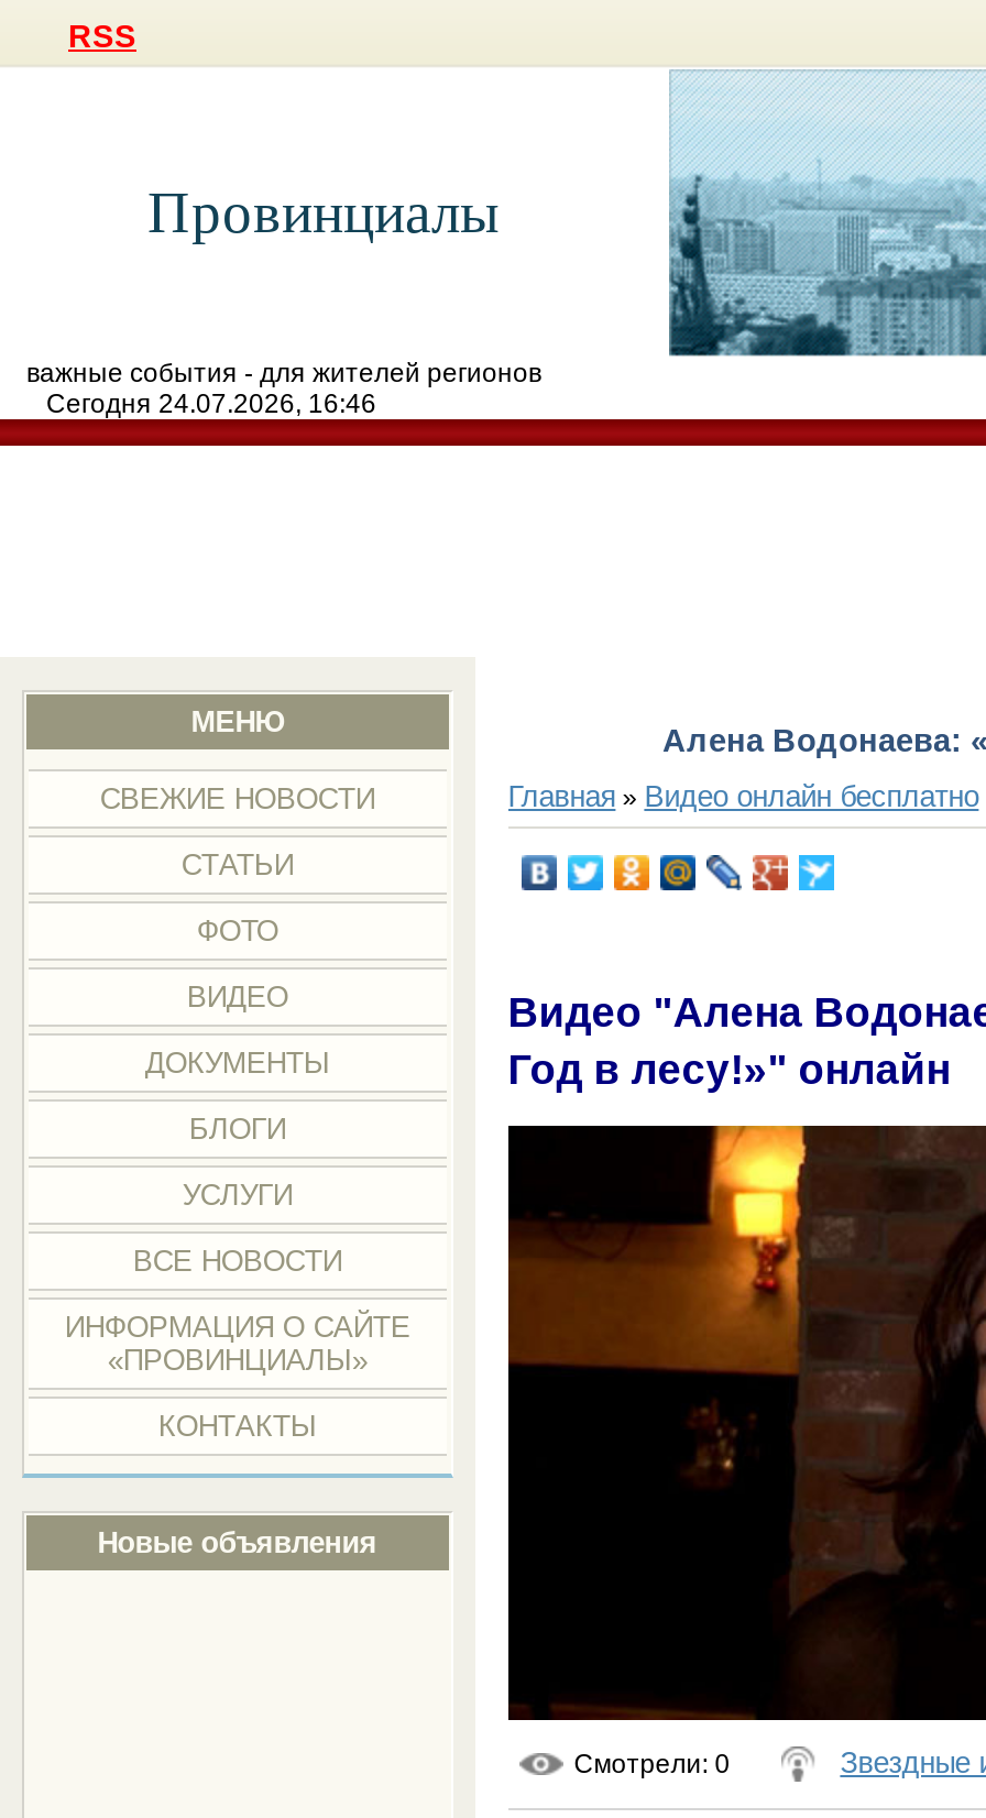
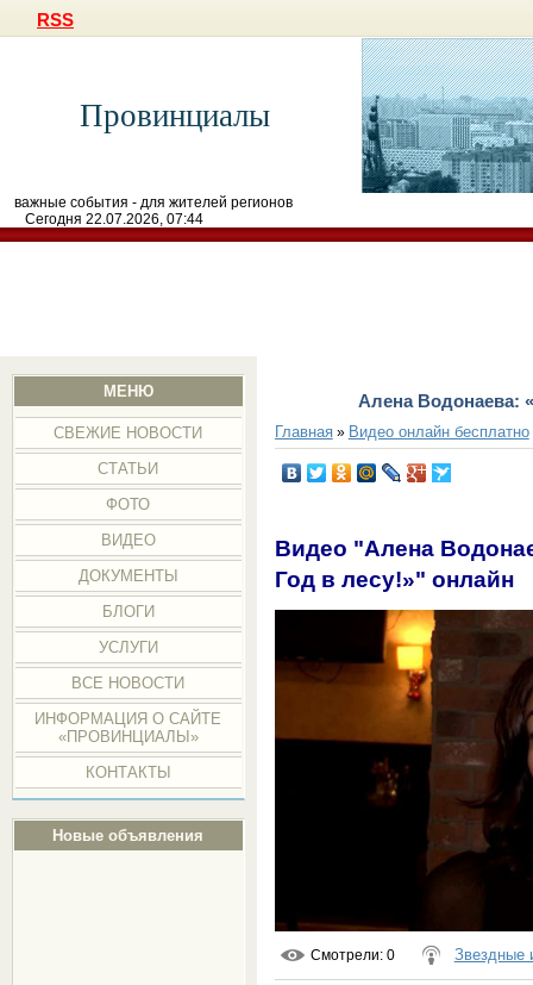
- Сегодня 24.07.2026, 16:46
+ Сегодня 22.07.2026, 07:44
